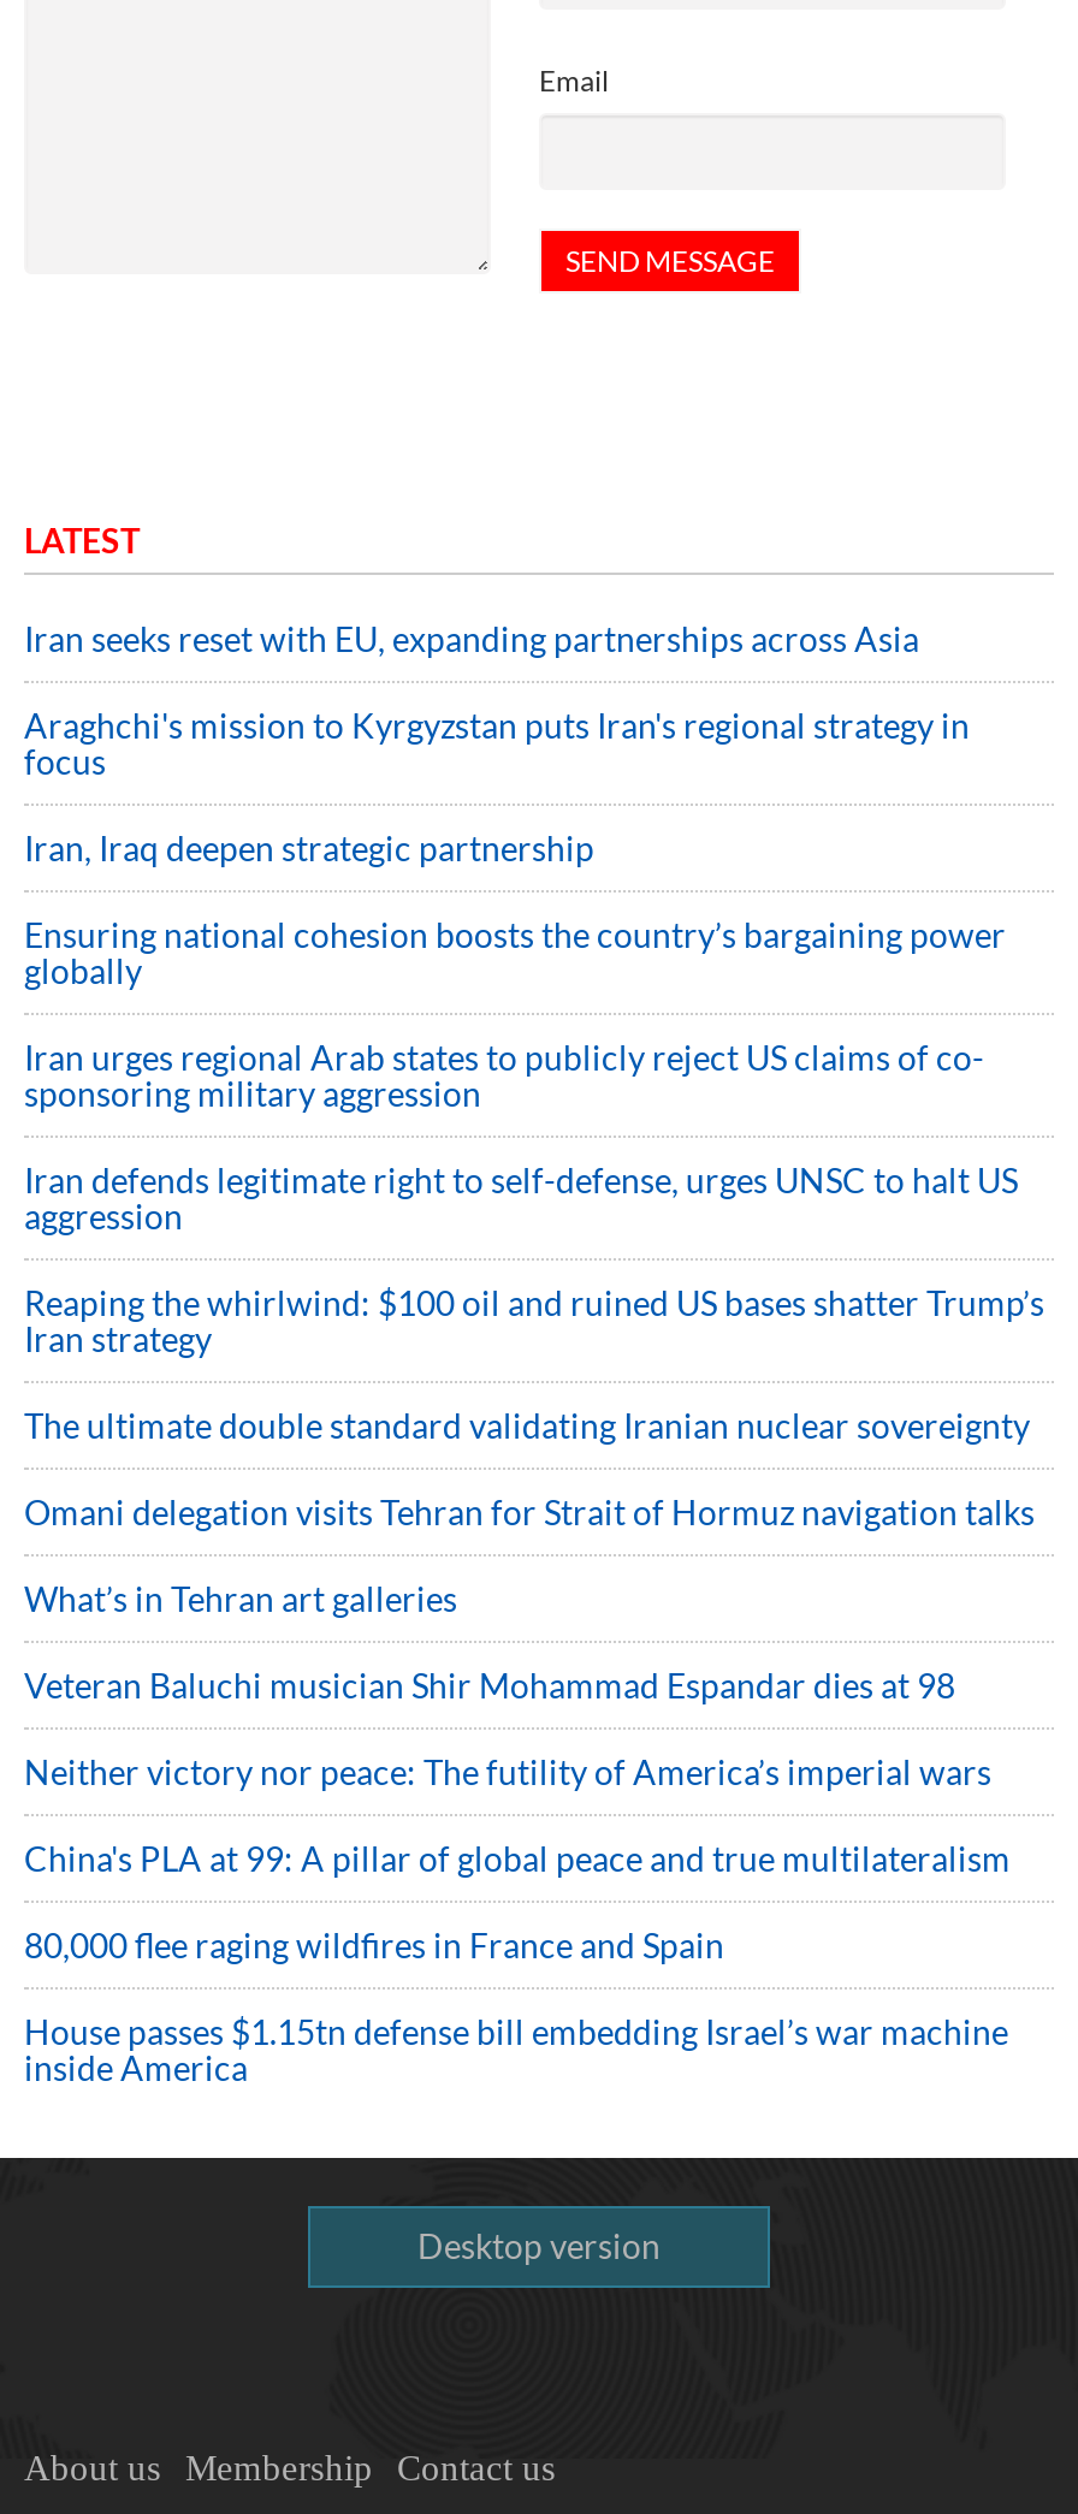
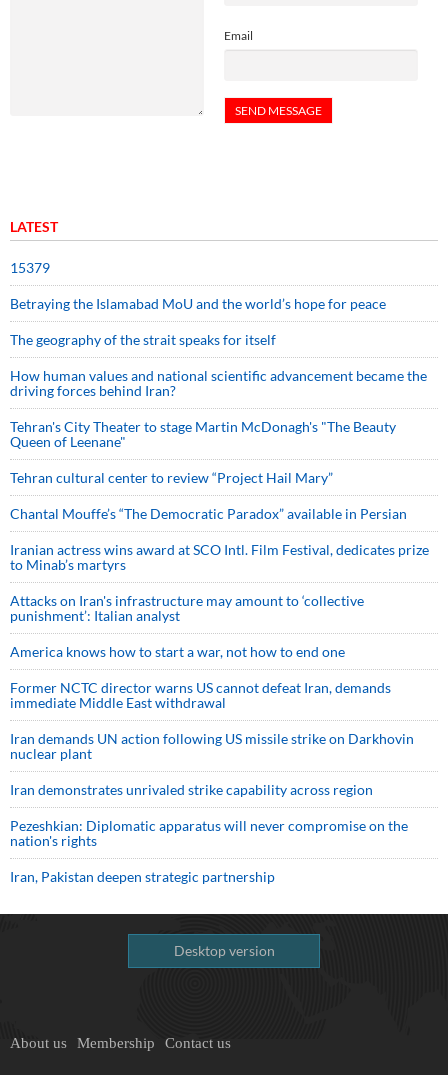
- Iran seeks reset with EU, expanding partnerships across Asia
+ 15379

- Araghchi's mission to Kyrgyzstan puts Iran's regional strategy in
- focus
+ Betraying the Islamabad MoU and the world’s hope for peace

- Iran, Iraq deepen strategic partnership
+ The geography of the strait speaks for itself

- Ensuring national cohesion boosts the country’s bargaining power
- globally
+ How human values and national scientific advancement became the
+ driving forces behind Iran?

- Iran urges regional Arab states to publicly reject US claims of co-
- sponsoring military aggression
+ Tehran's City Theater to stage Martin McDonagh's "The Beauty
+ Queen of Leenane"

- Iran defends legitimate right to self-defense, urges UNSC to halt US
- aggression
+ Tehran cultural center to review “Project Hail Mary”

- Reaping the whirlwind: $100 oil and ruined US bases shatter Trump’s
- Iran strategy
+ Chantal Mouffe’s “The Democratic Paradox” available in Persian

- The ultimate double standard validating Iranian nuclear sovereignty
+ Iranian actress wins award at SCO Intl. Film Festival, dedicates prize
+ to Minab’s martyrs

- Omani delegation visits Tehran for Strait of Hormuz navigation talks
+ Attacks on Iran's infrastructure may amount to ‘collective
+ punishment’: Italian analyst

- What’s in Tehran art galleries
+ America knows how to start a war, not how to end one

- Veteran Baluchi musician Shir Mohammad Espandar dies at 98
+ Former NCTC director warns US cannot defeat Iran, demands
+ immediate Middle East withdrawal

- Neither victory nor peace: The futility of America’s imperial wars
+ Iran demands UN action following US missile strike on Darkhovin
+ nuclear plant

- China's PLA at 99: A pillar of global peace and true multilateralism
+ Iran demonstrates unrivaled strike capability across region

- 80,000 flee raging wildfires in France and Spain
+ Pezeshkian: Diplomatic apparatus will never compromise on the
+ nation's rights

- House passes $1.15tn defense bill embedding Israel’s war machine
- inside America
+ Iran, Pakistan deepen strategic partnership
